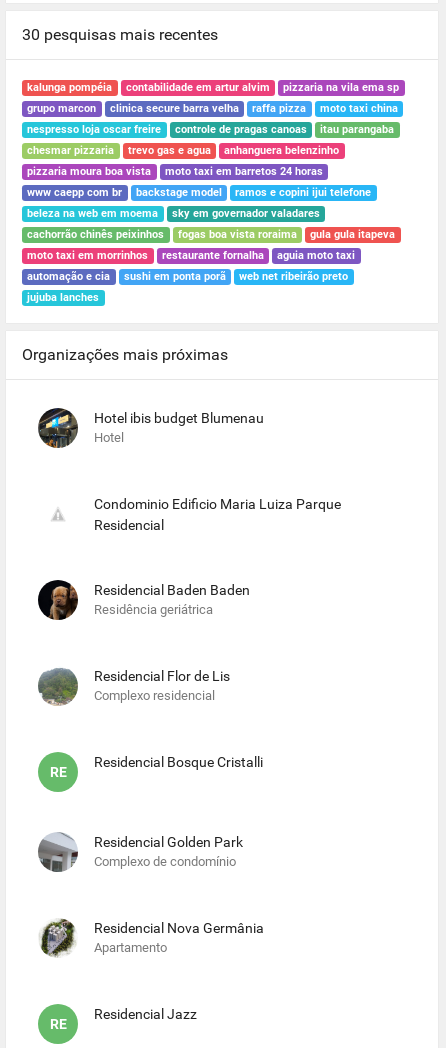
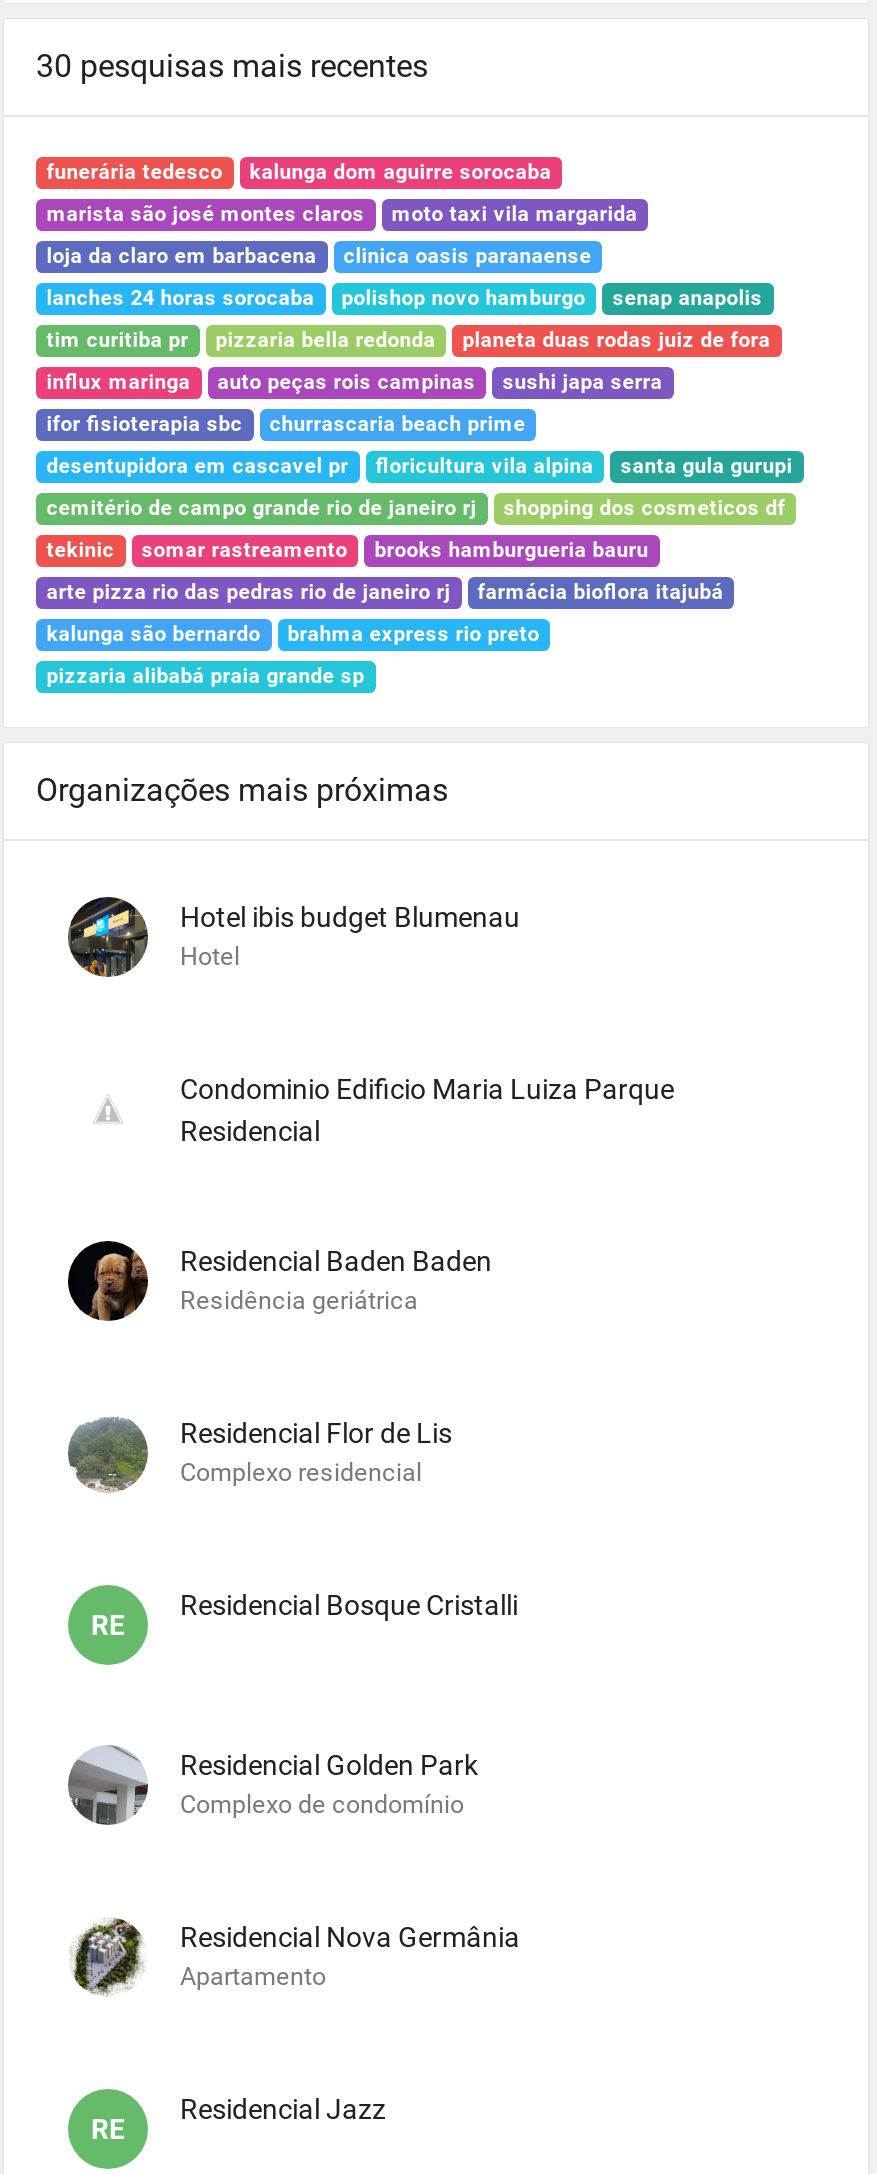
- kalunga pompéia
- contabilidade em artur alvim
- pizzaria na vila ema sp
- grupo marcon
- clinica secure barra velha
- raffa pizza
- moto taxi china
- nespresso loja oscar freire
- controle de pragas canoas
- itau parangaba
- chesmar pizzaria
- trevo gas e agua
- anhanguera belenzinho
- pizzaria moura boa vista
- moto taxi em barretos 24 horas
- www caepp com br
- backstage model
- ramos e copini ijui telefone
- beleza na web em moema
- sky em governador valadares
- cachorrão chinês peixinhos
- fogas boa vista roraima
- gula gula itapeva
- moto taxi em morrinhos
- restaurante fornalha
- aguia moto taxi
- automação e cia
- sushi em ponta porã
- web net ribeirão preto
- jujuba lanches
+ funerária tedesco
+ kalunga dom aguirre sorocaba
+ marista são josé montes claros
+ moto taxi vila margarida
+ loja da claro em barbacena
+ clinica oasis paranaense
+ lanches 24 horas sorocaba
+ polishop novo hamburgo
+ senap anapolis
+ tim curitiba pr
+ pizzaria bella redonda
+ planeta duas rodas juiz de fora
+ influx maringa
+ auto peças rois campinas
+ sushi japa serra
+ ifor fisioterapia sbc
+ churrascaria beach prime
+ desentupidora em cascavel pr
+ floricultura vila alpina
+ santa gula gurupi
+ cemitério de campo grande rio de janeiro rj
+ shopping dos cosmeticos df
+ tekinic
+ somar rastreamento
+ brooks hamburgueria bauru
+ arte pizza rio das pedras rio de janeiro rj
+ farmácia bioflora itajubá
+ kalunga são bernardo
+ brahma express rio preto
+ pizzaria alibabá praia grande sp
